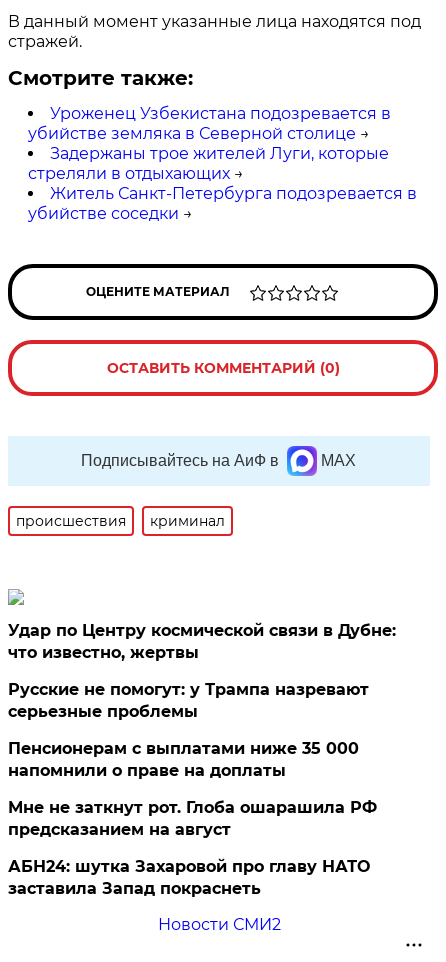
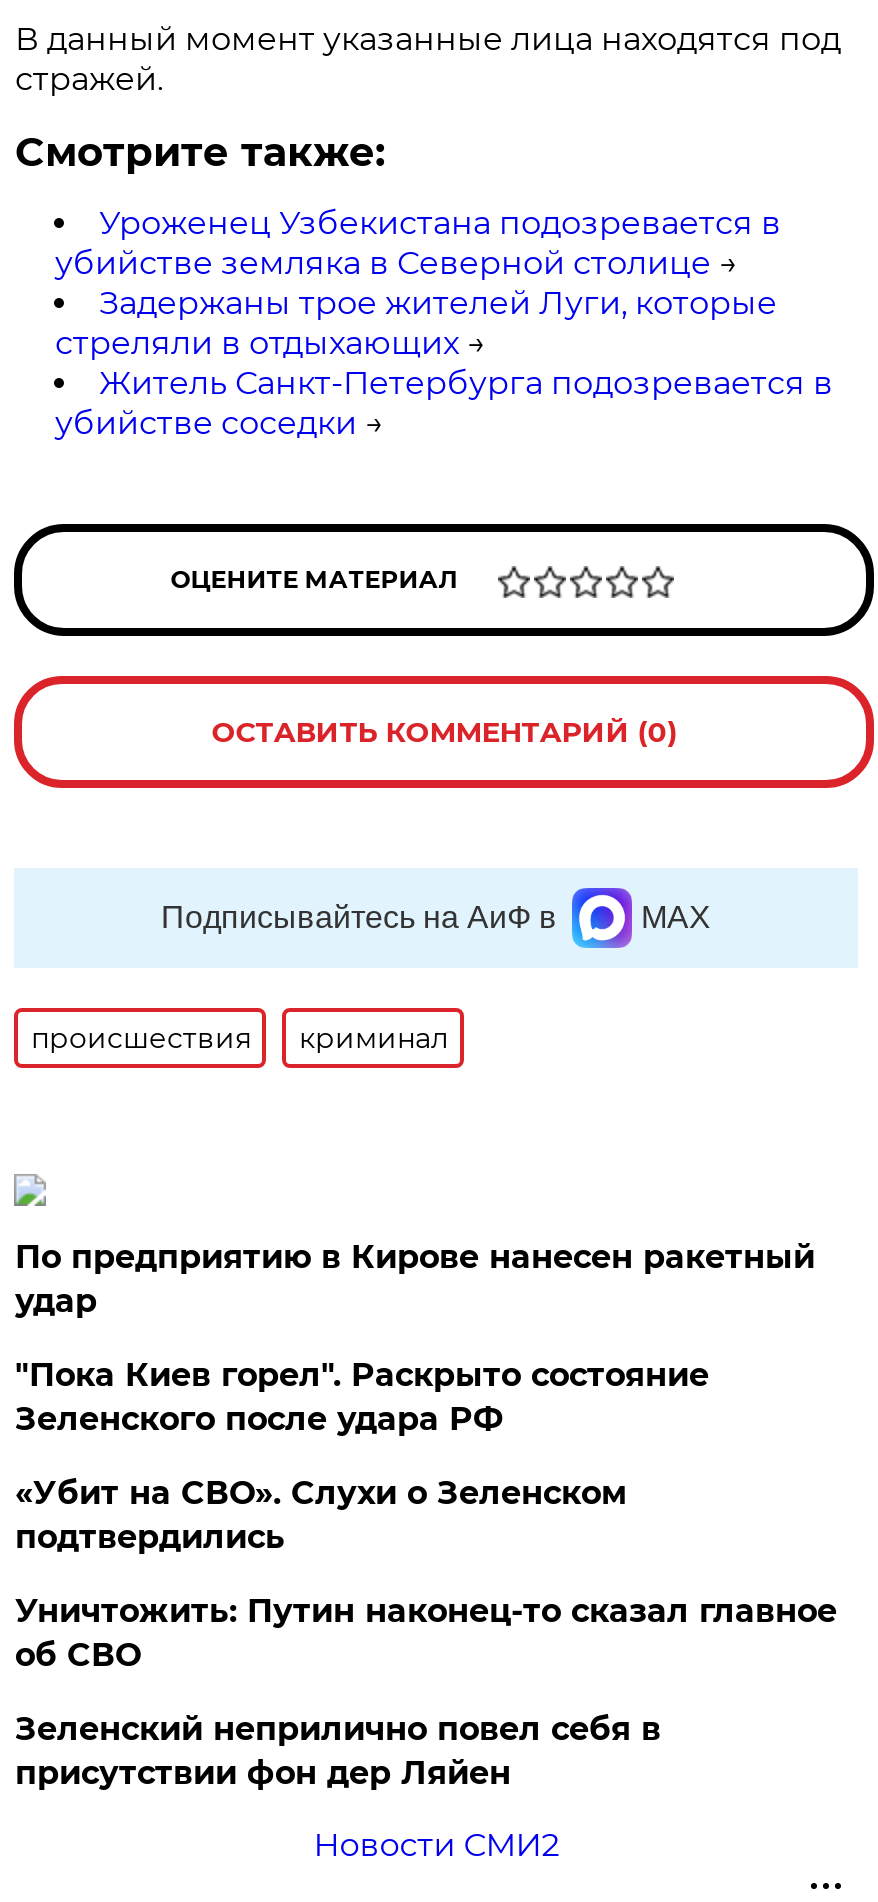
- Удар по Центру космической связи в Дубне:
- что известно, жертвы
+ По предприятию в Кирове нанесен ракетный
+ удар

- Русские не помогут: у Трампа назревают
- серьезные проблемы
+ "Пока Киев горел". Раскрыто состояние
+ Зеленского после удара РФ

- Пенсионерам с выплатами ниже 35 000
- напомнили о праве на доплаты
+ «Убит на СВО». Слухи о Зеленском
+ подтвердились

- Мне не заткнут рот. Глоба ошарашила РФ
- предсказанием на август
+ Уничтожить: Путин наконец-то сказал главное
+ об СВО

- АБН24: шутка Захаровой про главу НАТО
- заставила Запад покраснеть
+ Зеленский неприлично повел cебя в
+ присутствии фон дер Ляйен
